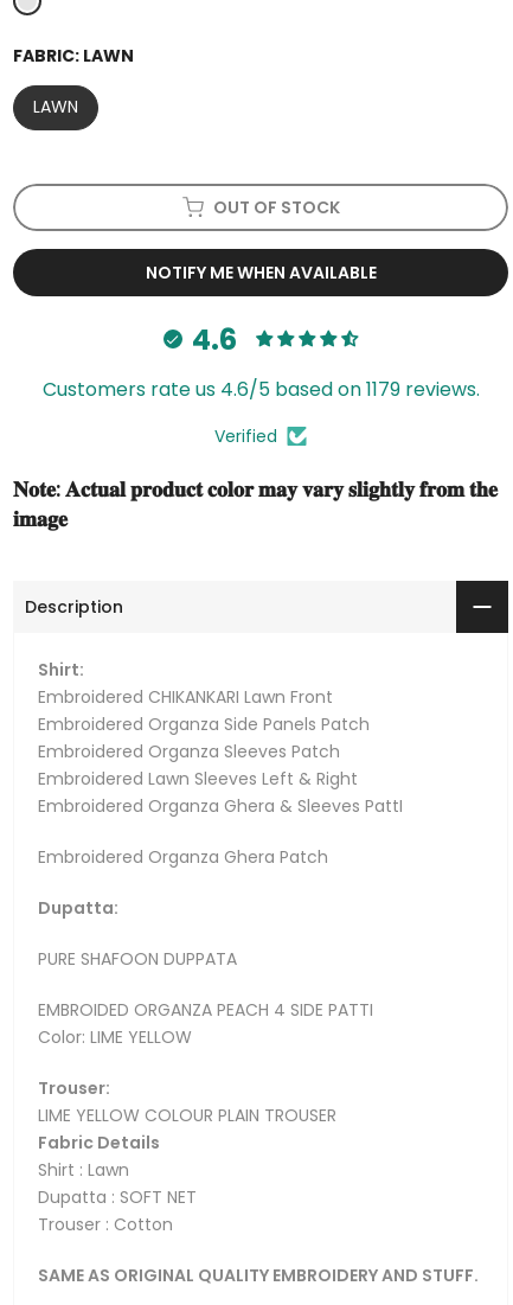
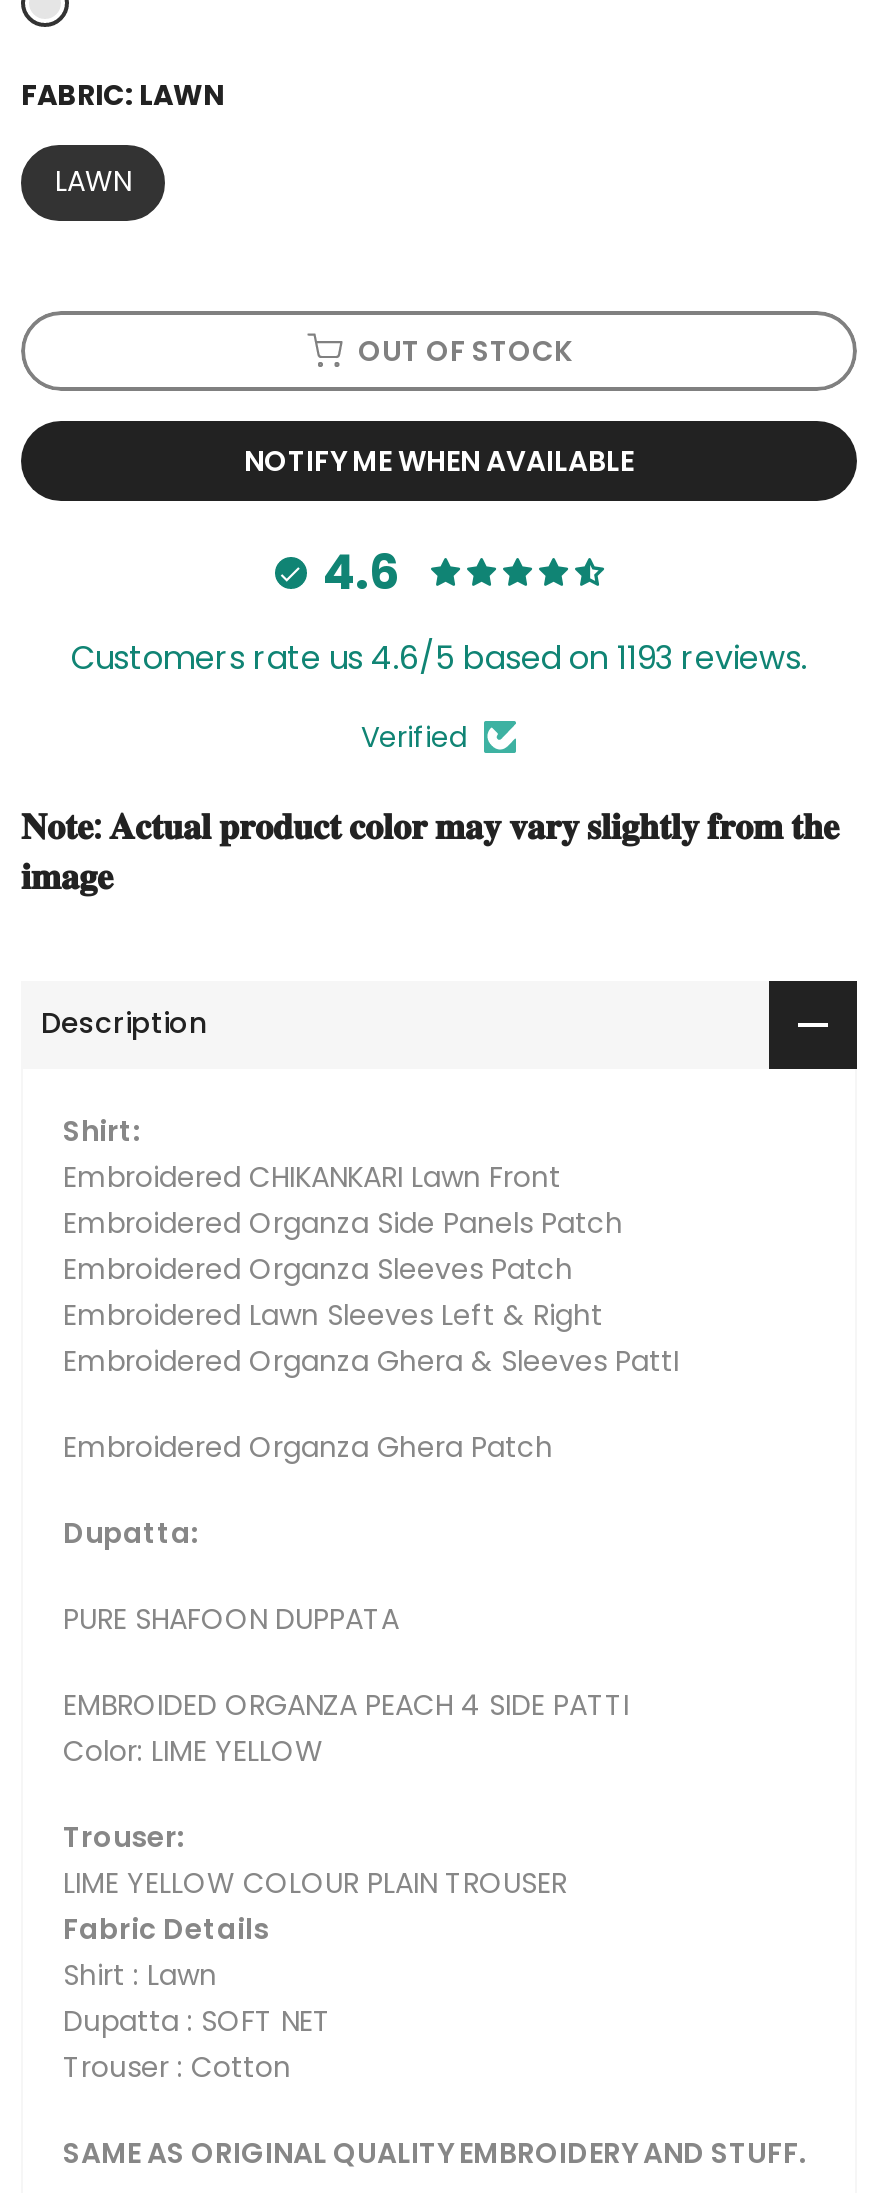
- Customers rate us 4.6/5 based on 1179 reviews.
+ Customers rate us 4.6/5 based on 1193 reviews.
